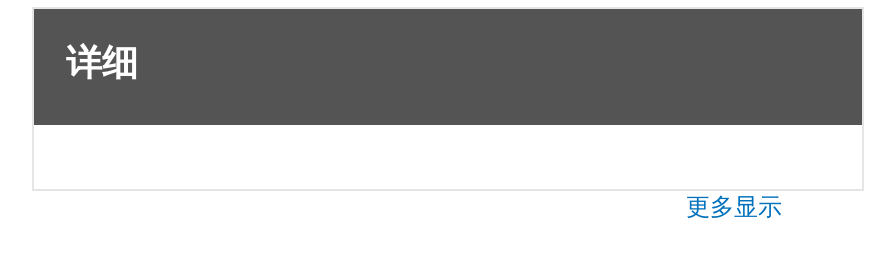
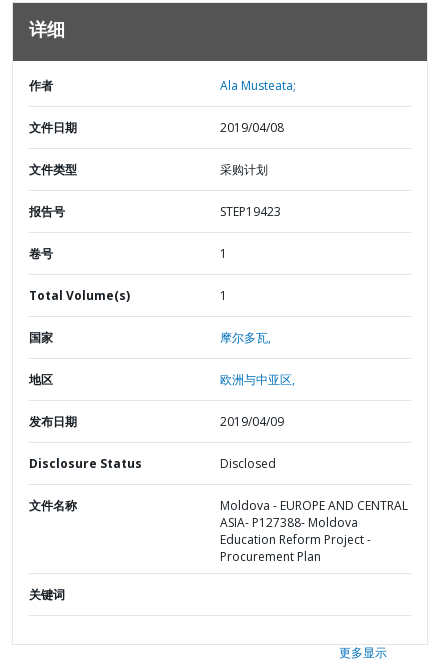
+ 作者
+ Ala Musteata;
+ 文件日期
+ 2019/04/08
+ 文件类型
+ 采购计划
+ 报告号
+ STEP19423
+ 卷号
+ 1
+ Total Volume(s)
+ 1
+ 国家
+ 摩尔多瓦,
+ 地区
+ 欧洲与中亚区,
+ 发布日期
+ 2019/04/09
+ Disclosure Status
+ Disclosed
+ 文件名称
+ Moldova - EUROPE AND CENTRAL
+ ASIA- P127388- Moldova
+ Education Reform Project -
+ Procurement Plan
+ 关键词
